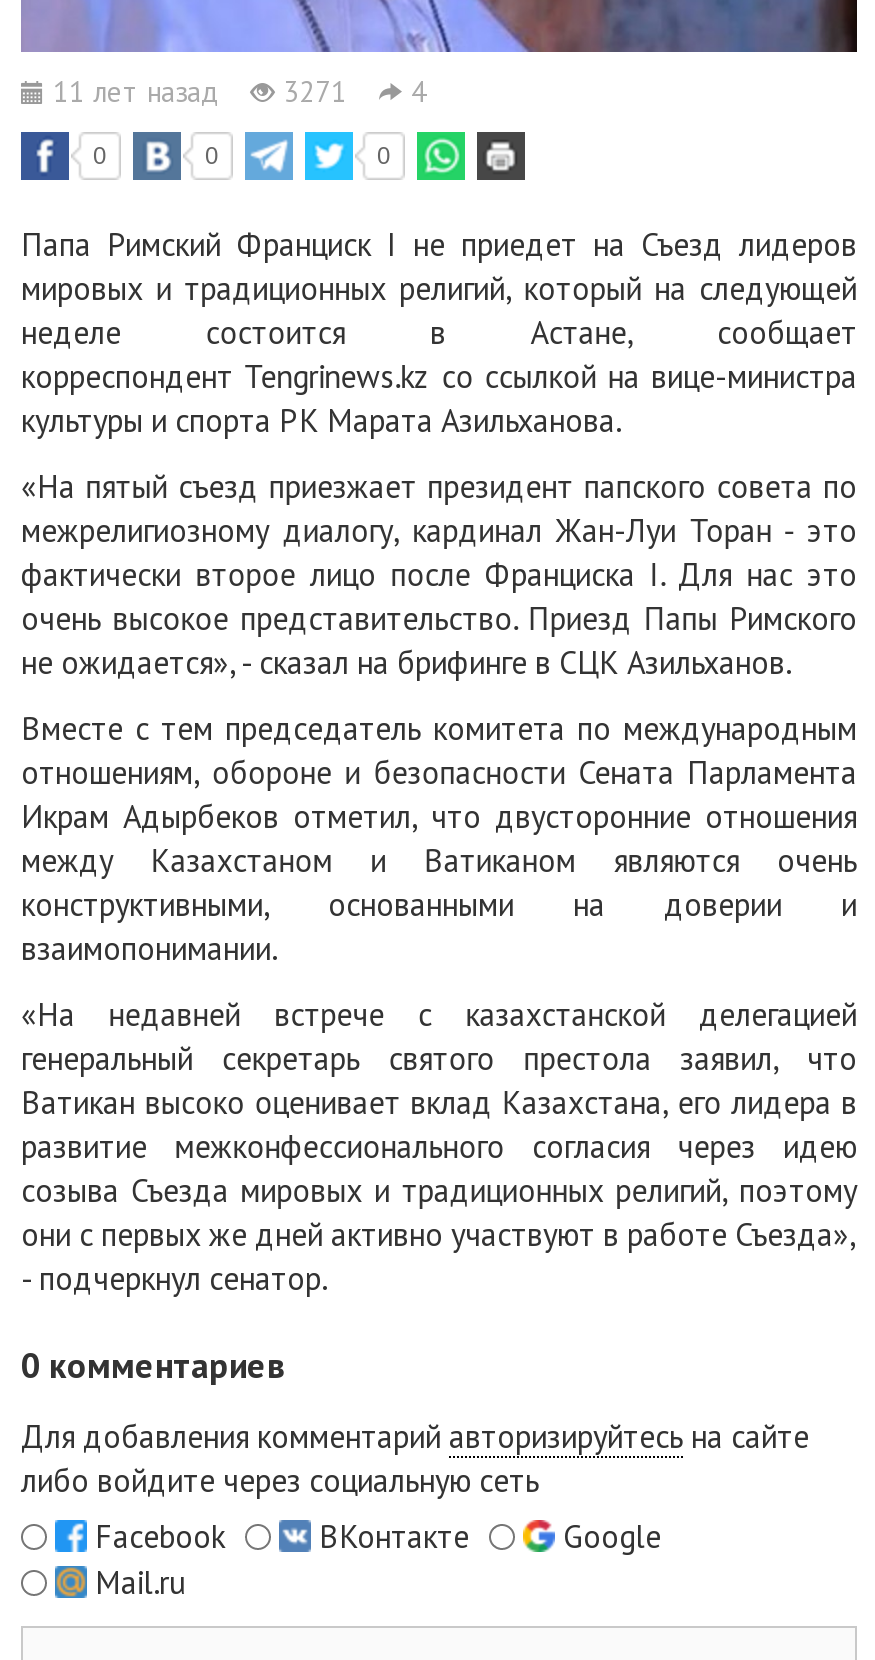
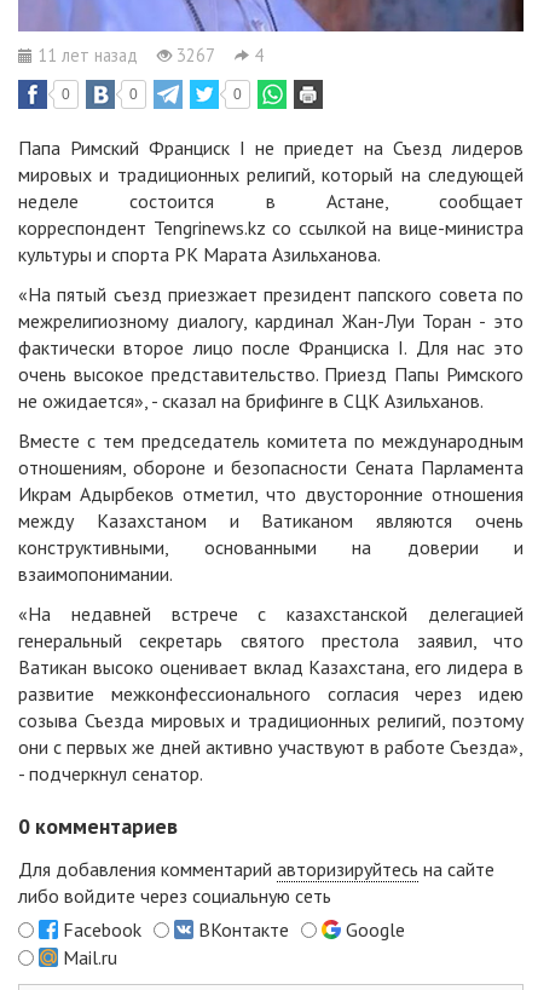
- 11 лет назад 3271 4
+ 11 лет назад 3267 4
